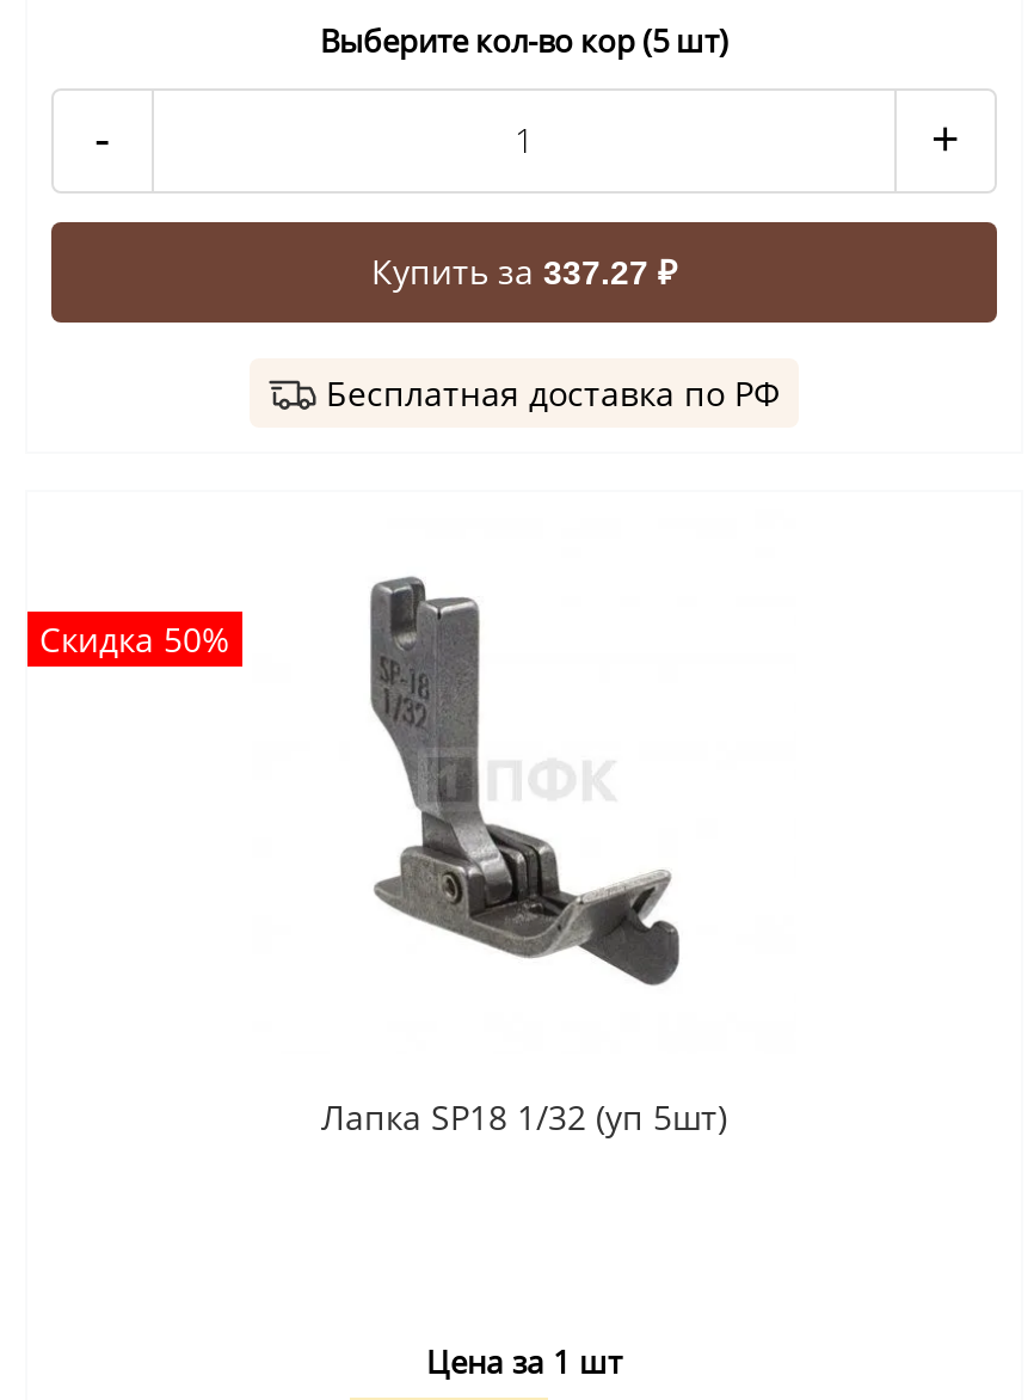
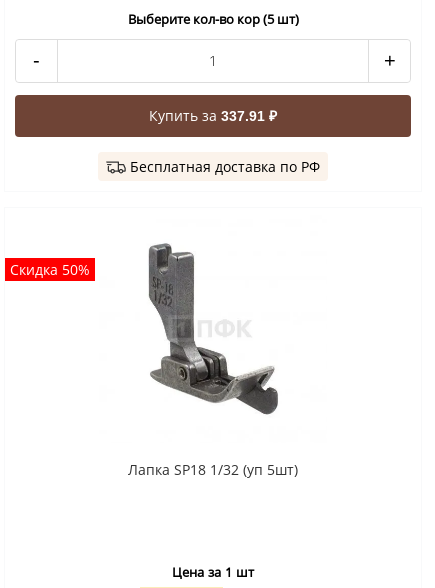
- Купить за 337.27 ₽
+ Купить за 337.91 ₽
